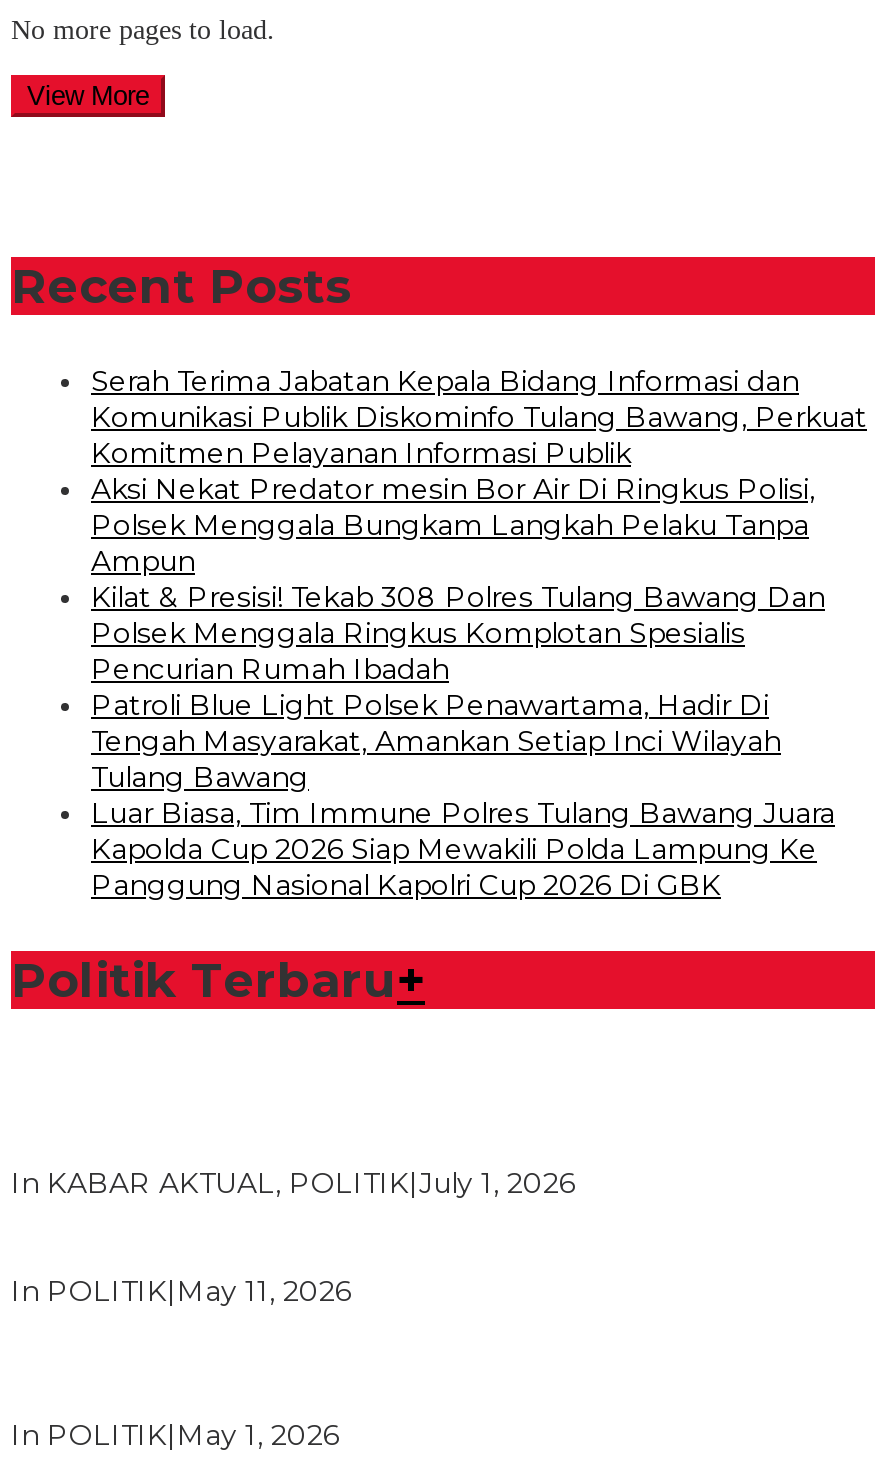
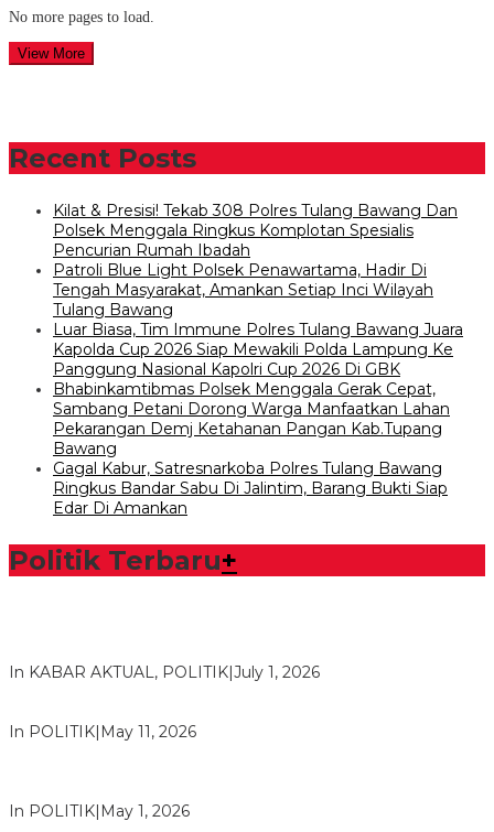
- Serah Terima Jabatan Kepala Bidang Informasi dan
- Komunikasi Publik Diskominfo Tulang Bawang, Perkuat
- Komitmen Pelayanan Informasi Publik
- Aksi Nekat Predator mesin Bor Air Di Ringkus Polisi,
- Polsek Menggala Bungkam Langkah Pelaku Tanpa
- Ampun

moved up: Kilat & Presisi! Tekab 308 Polres Tulang Bawang Dan | Polsek Menggala Ringkus Komplotan Spesialis | Pencurian Rumah Ibadah | ... | Kapolda Cup 2026 Siap Mewakili Polda Lampung Ke | Panggung Nasional Kapolri Cup 2026 Di GBK

+ Bhabinkamtibmas Polsek Menggala Gerak Cepat,
+ Sambang Petani Dorong Warga Manfaatkan Lahan
+ Pekarangan Demj Ketahanan Pangan Kab.Tupang
+ Bawang
+ Gagal Kabur, Satresnarkoba Polres Tulang Bawang
+ Ringkus Bandar Sabu Di Jalintim, Barang Bukti Siap
+ Edar Di Amankan
